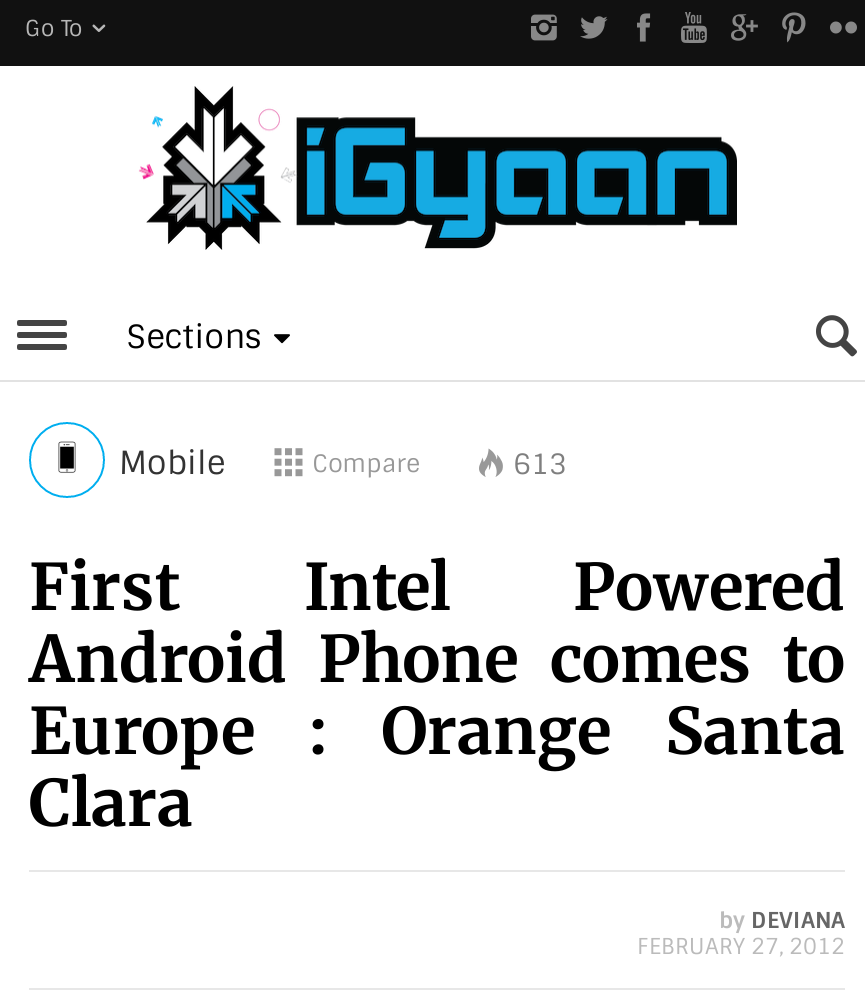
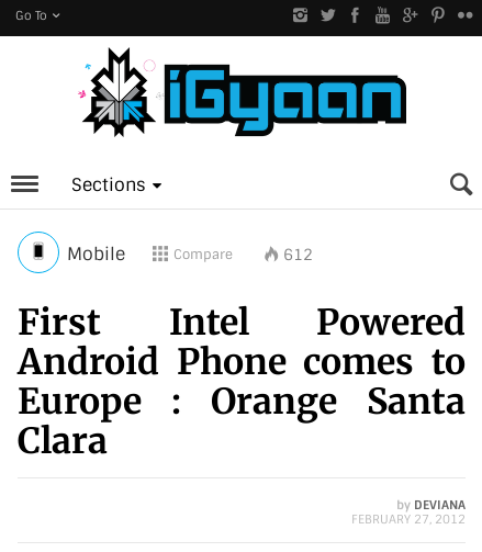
- 613
+ 612
